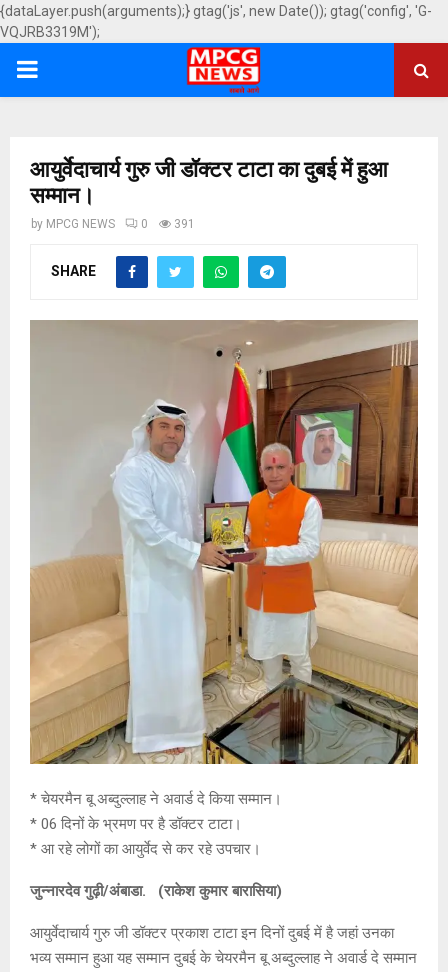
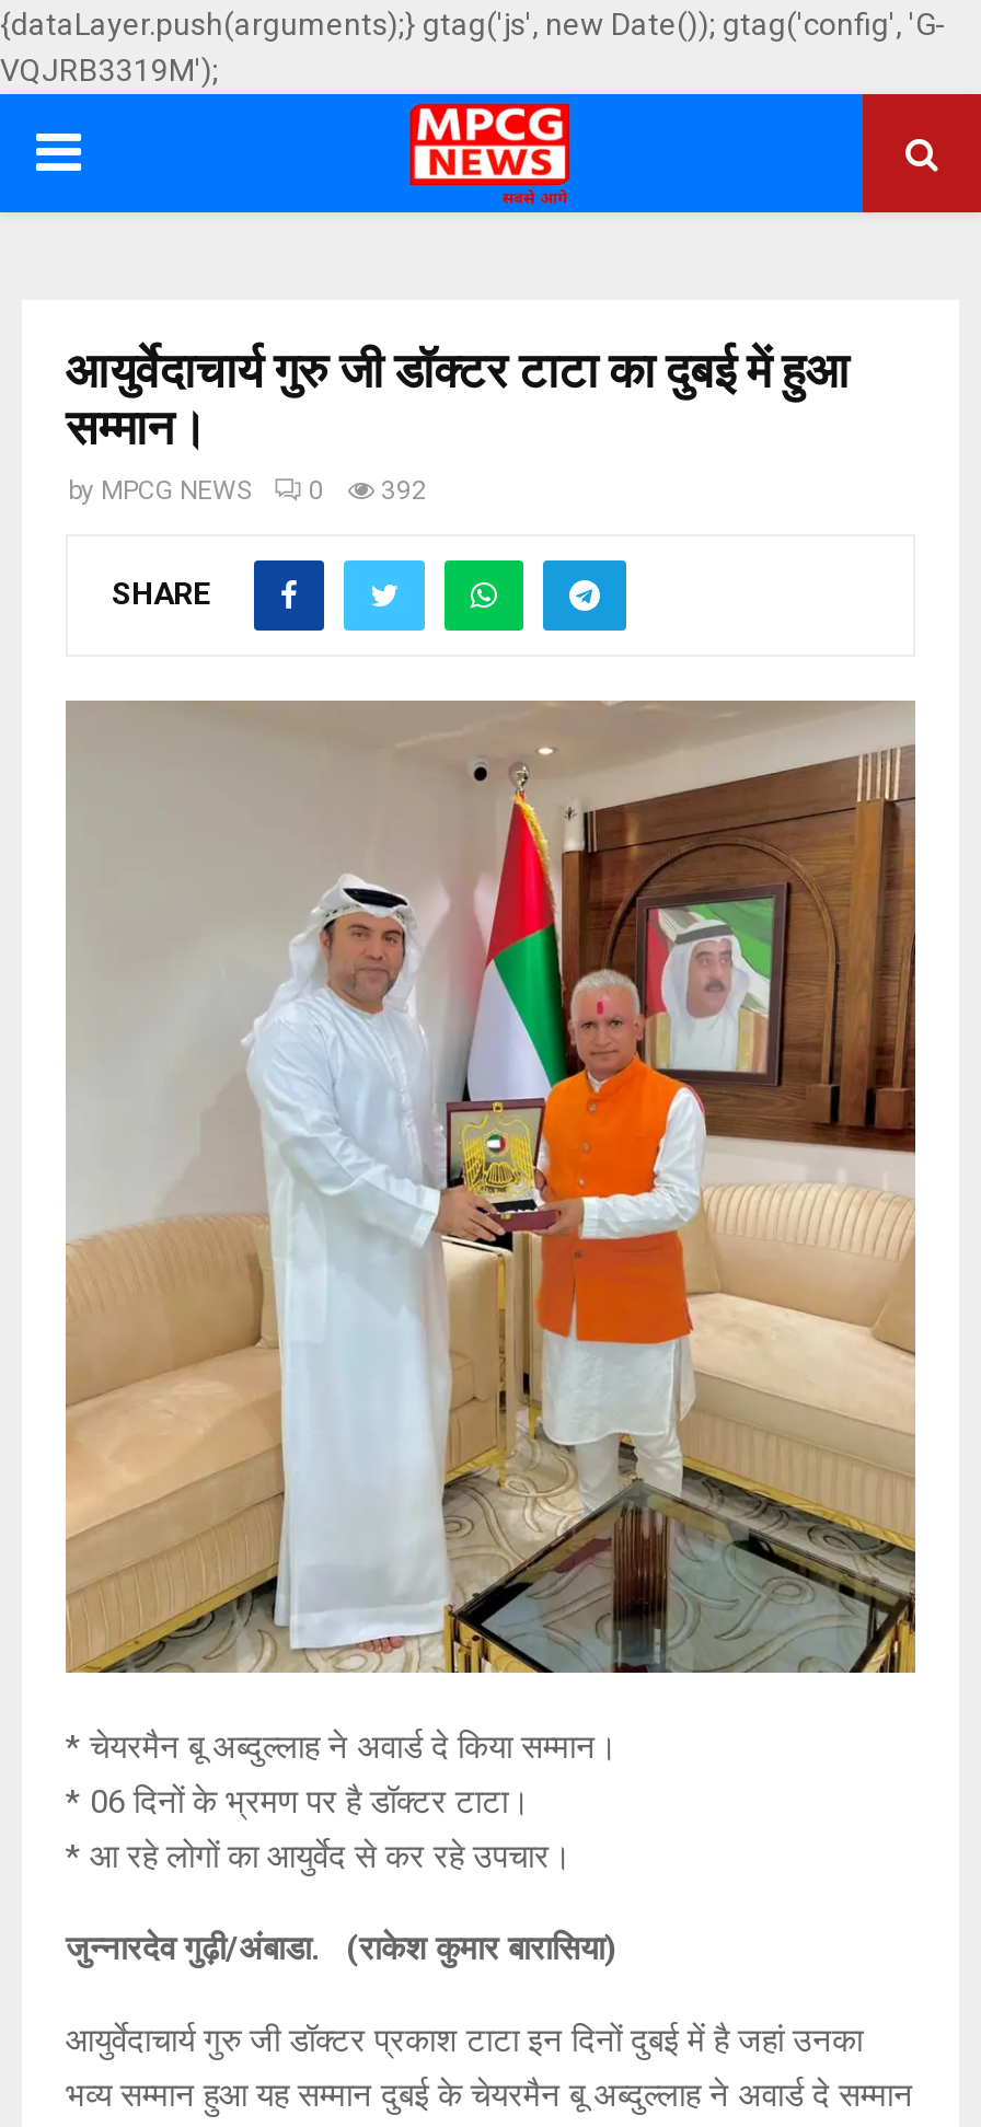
- by MPCG NEWS 0 391
+ by MPCG NEWS 0 392
